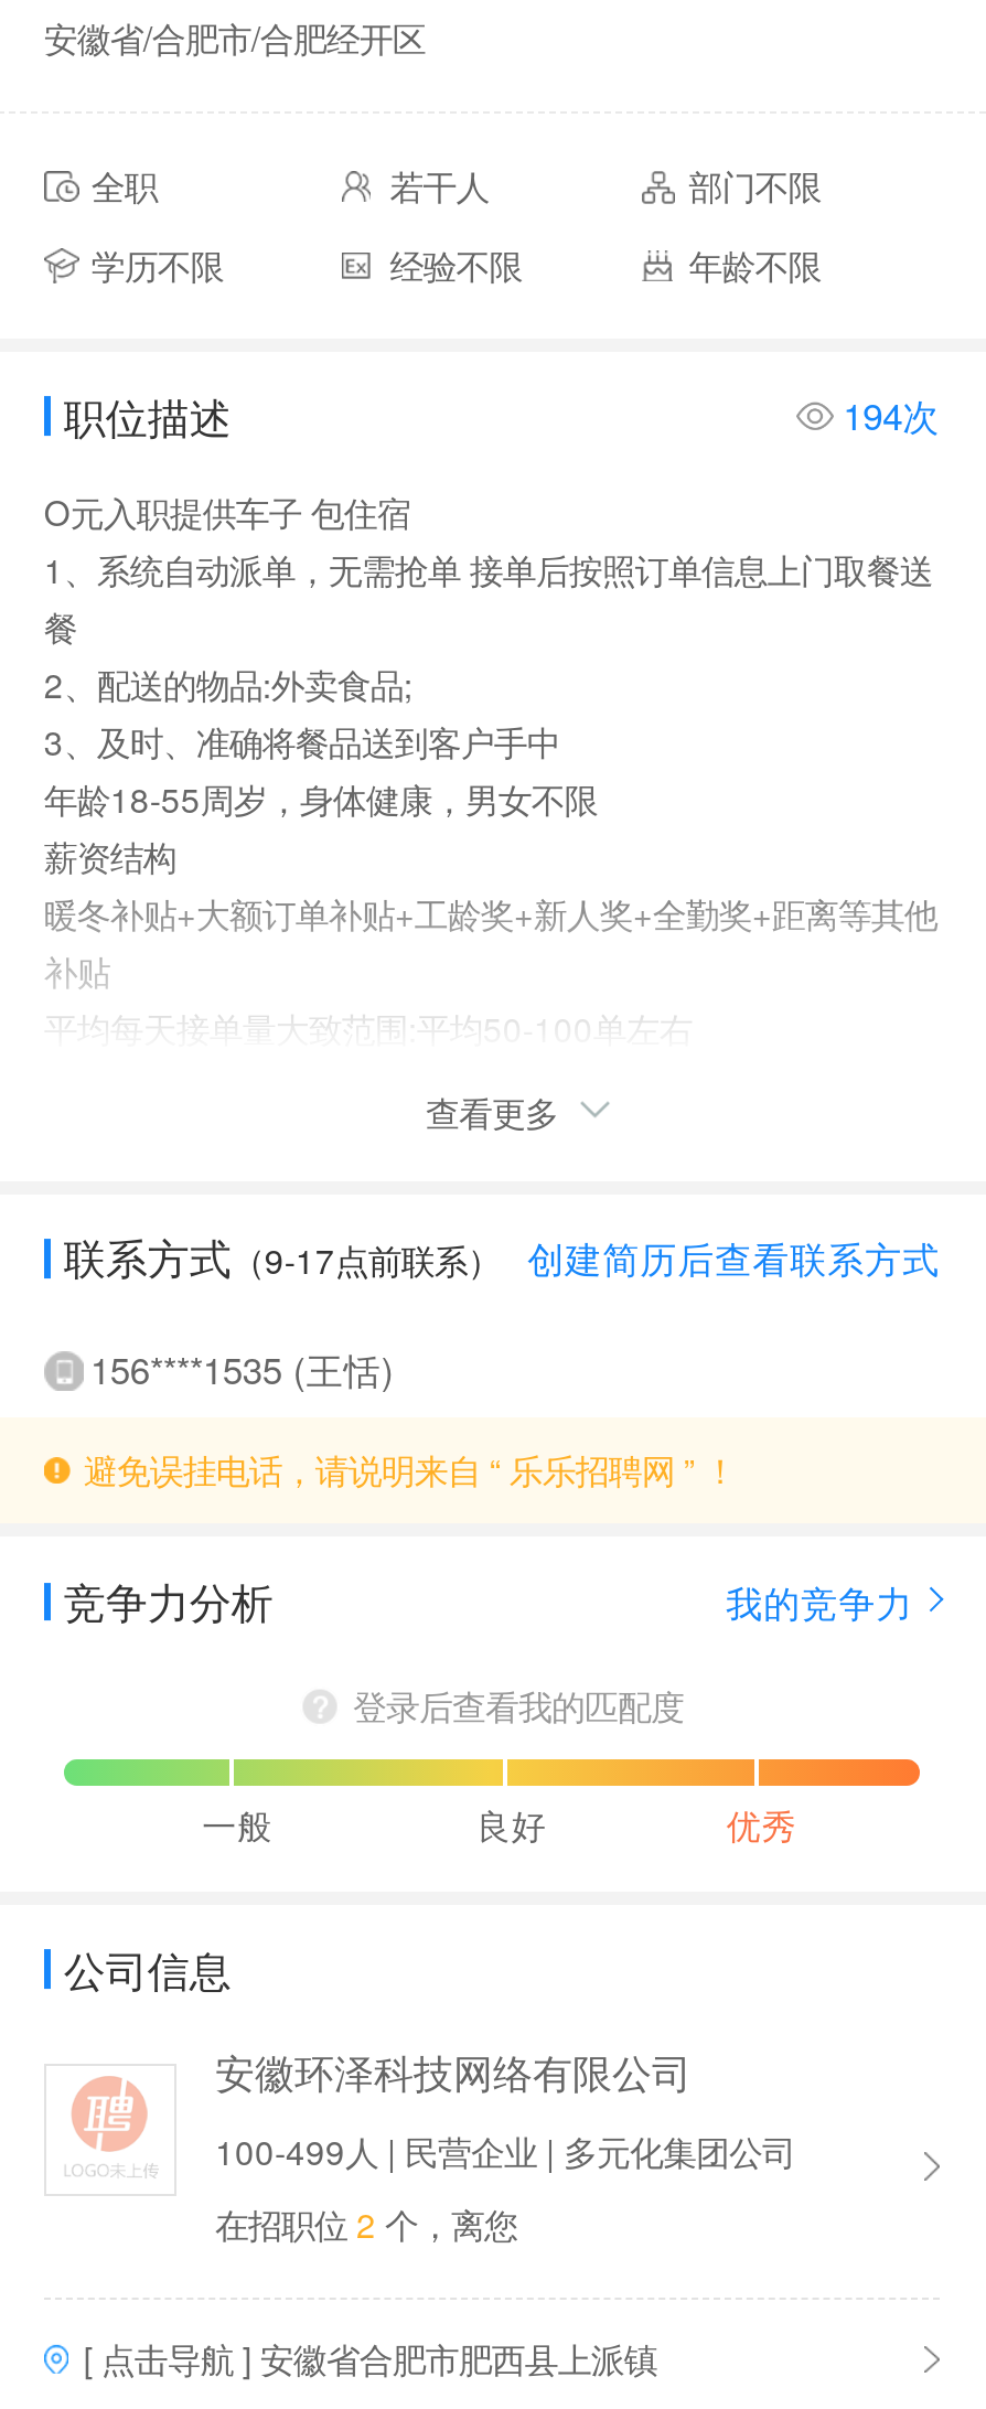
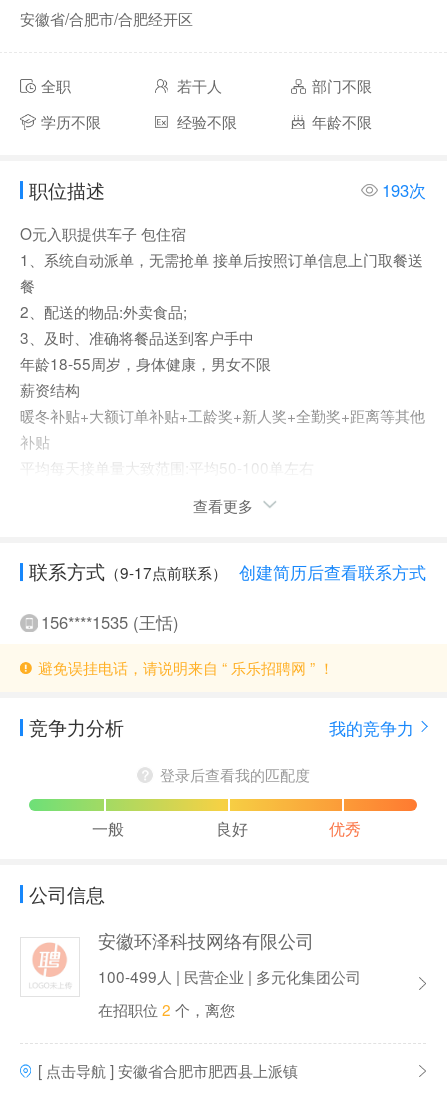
- 194次
+ 193次
